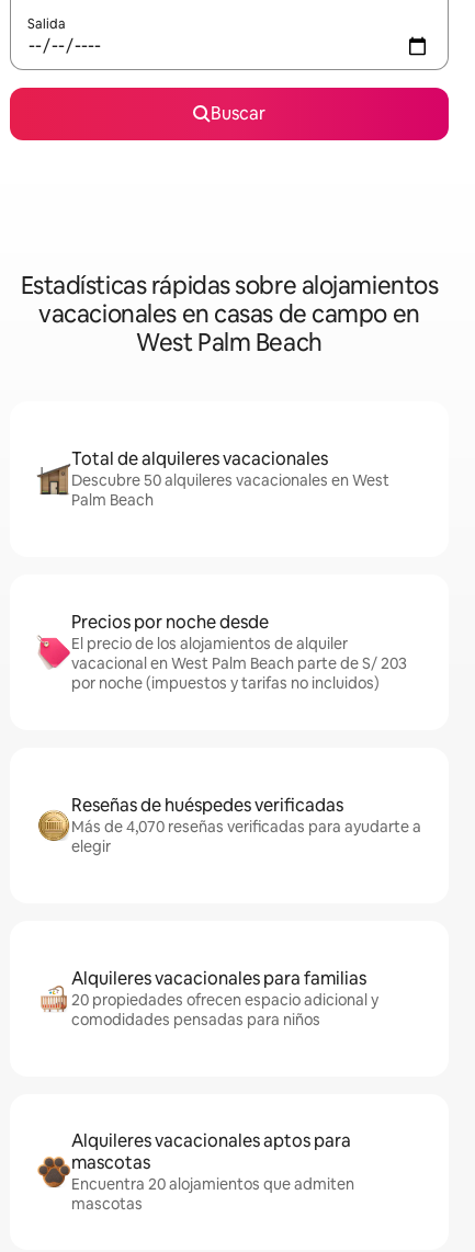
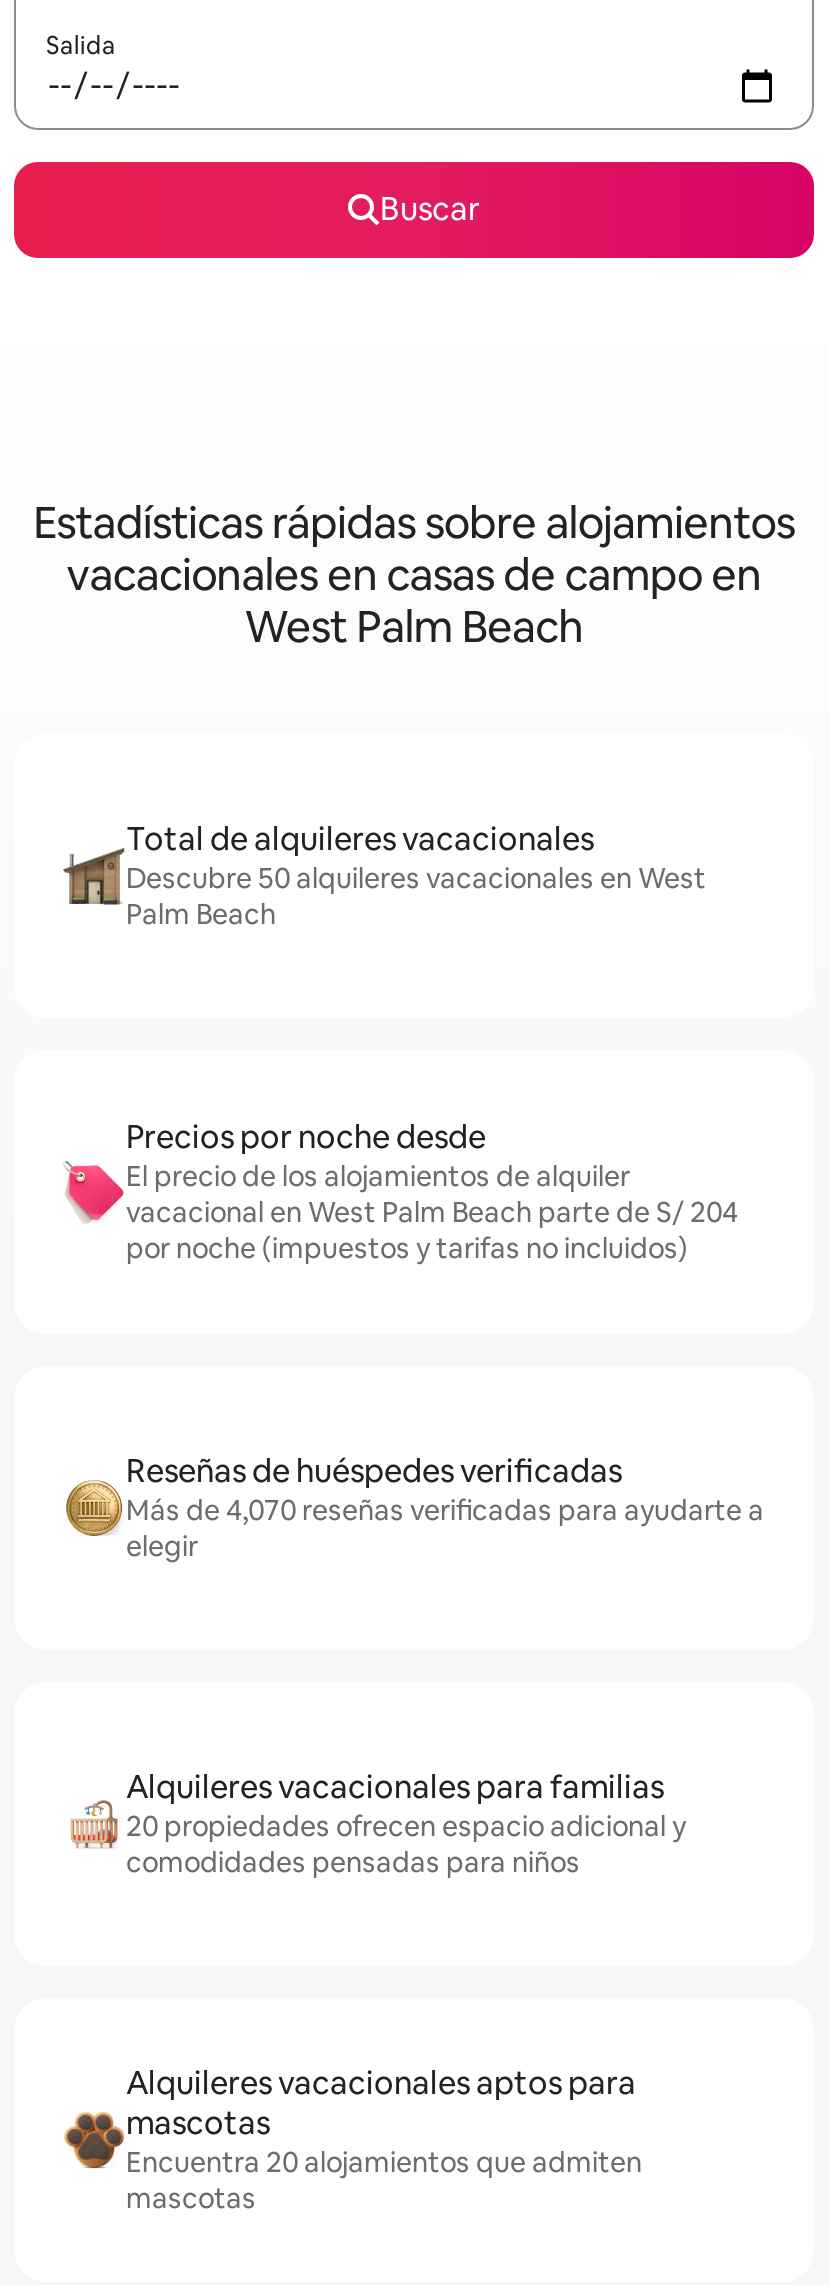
- vacacional en West Palm Beach parte de S/ 203
+ vacacional en West Palm Beach parte de S/ 204
